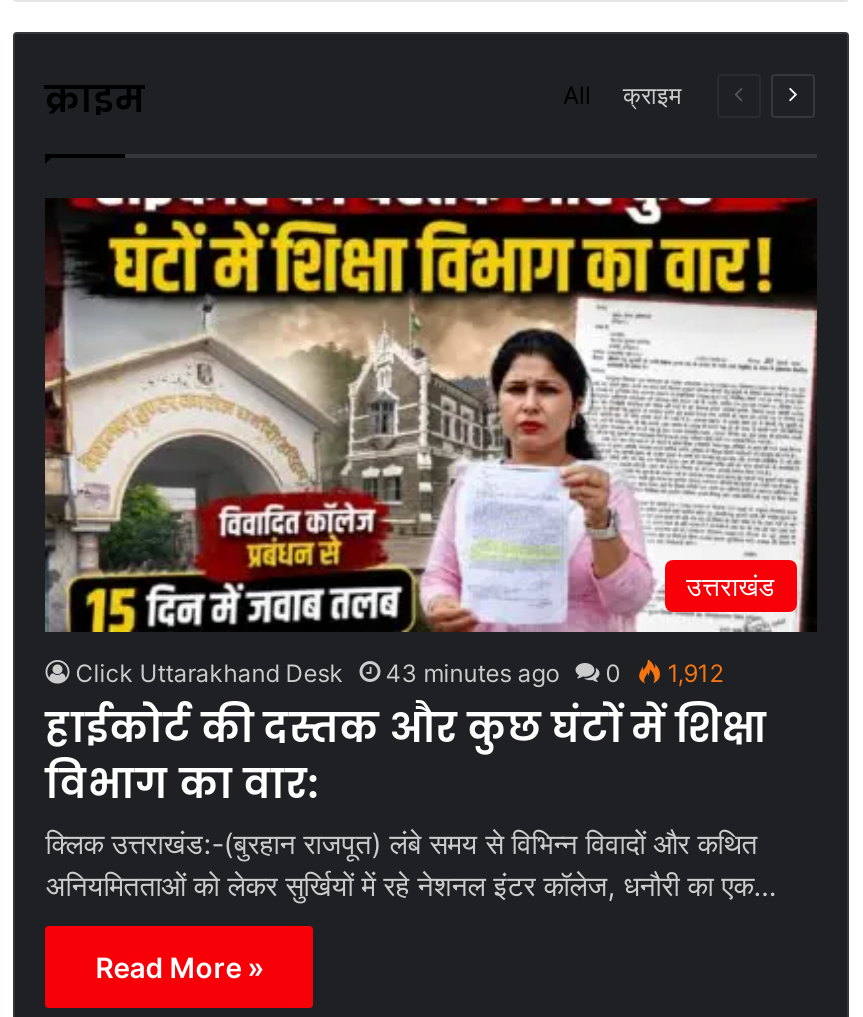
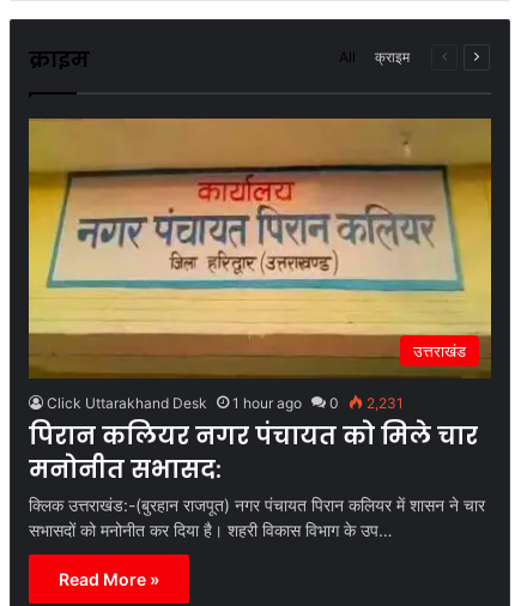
- [image]
- 43 minutes ago
+ [image]
+ 1 hour ago

- 1,912
- हाईकोर्ट की दस्तक और कुछ घंटों में शिक्षा
- विभाग का वार:
- क्लिक उत्तराखंड:-(बुरहान राजपूत) लंबे समय से विभिन्न विवादों और कथित
- अनियमितताओं को लेकर सुर्खियों में रहे नेशनल इंटर कॉलेज, धनौरी का एक…
+ 2,231
+ पिरान कलियर नगर पंचायत को मिले चार
+ मनोनीत सभासद:
+ क्लिक उत्तराखंड:-(बुरहान राजपूत) नगर पंचायत पिरान कलियर में शासन ने चार
+ सभासदों को मनोनीत कर दिया है। शहरी विकास विभाग के उप…
